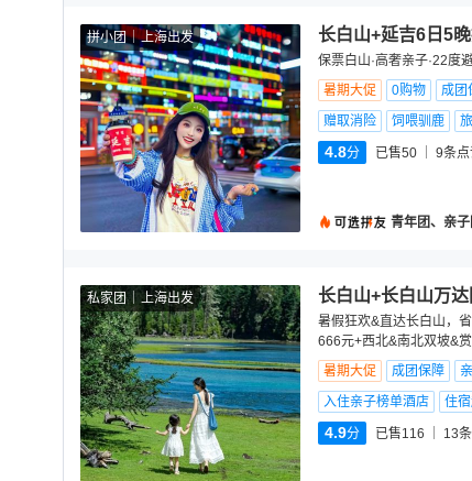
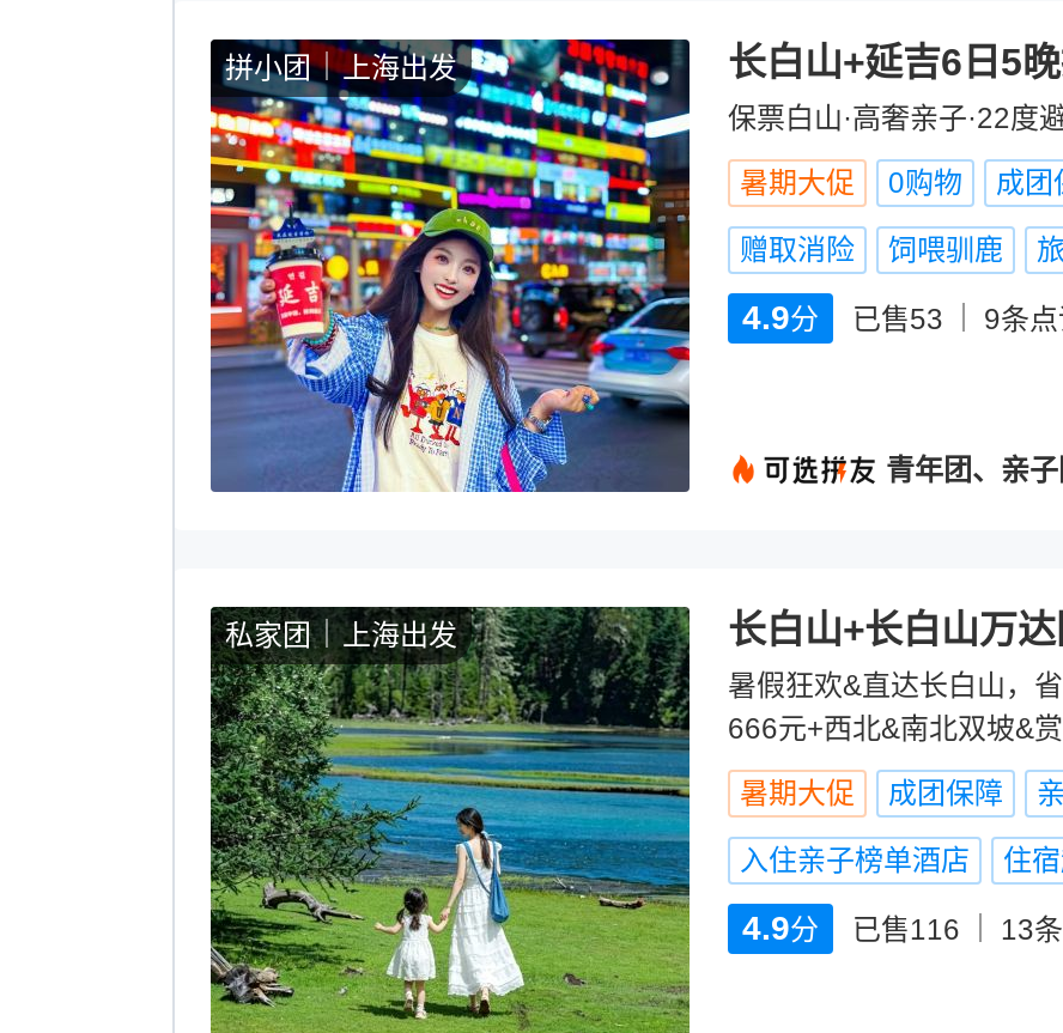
- 4.8分
+ 4.9分

- 已售50
+ 已售53
